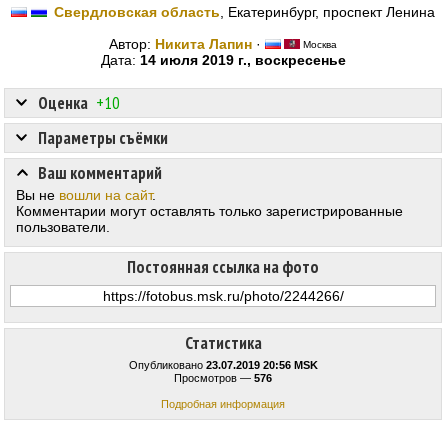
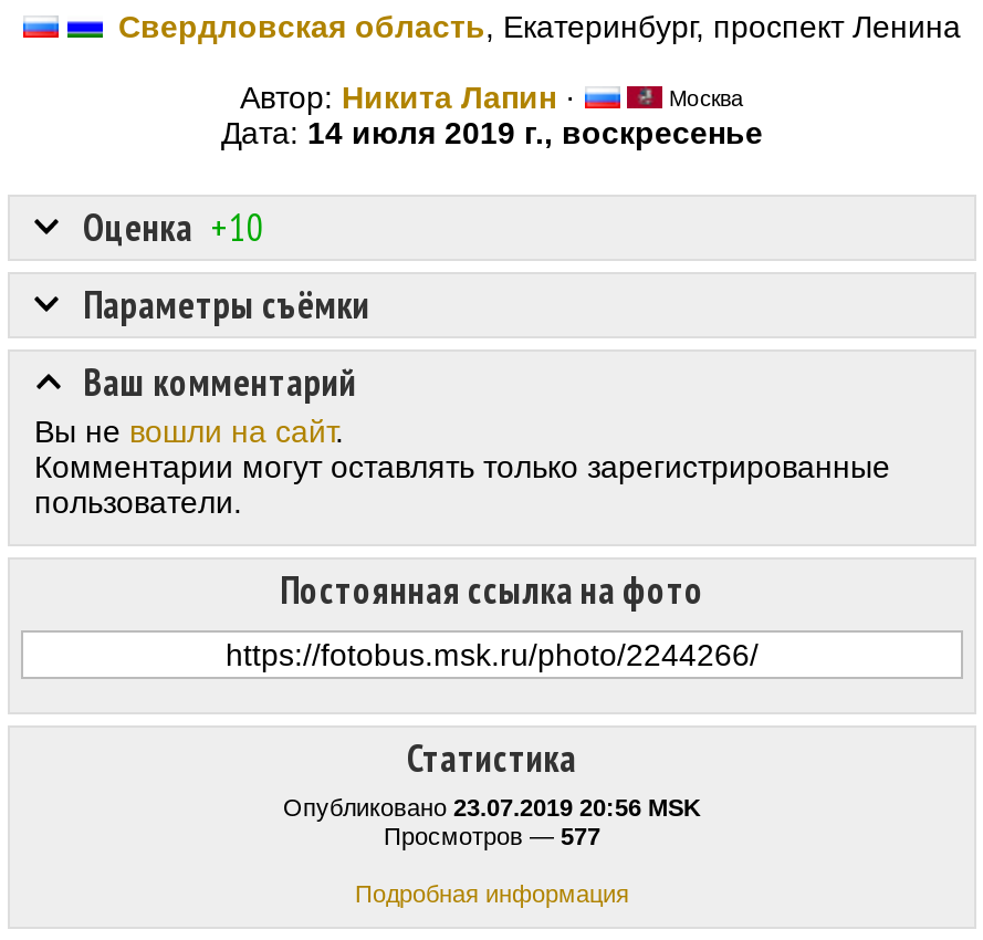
- Просмотров — 576
+ Просмотров — 577
